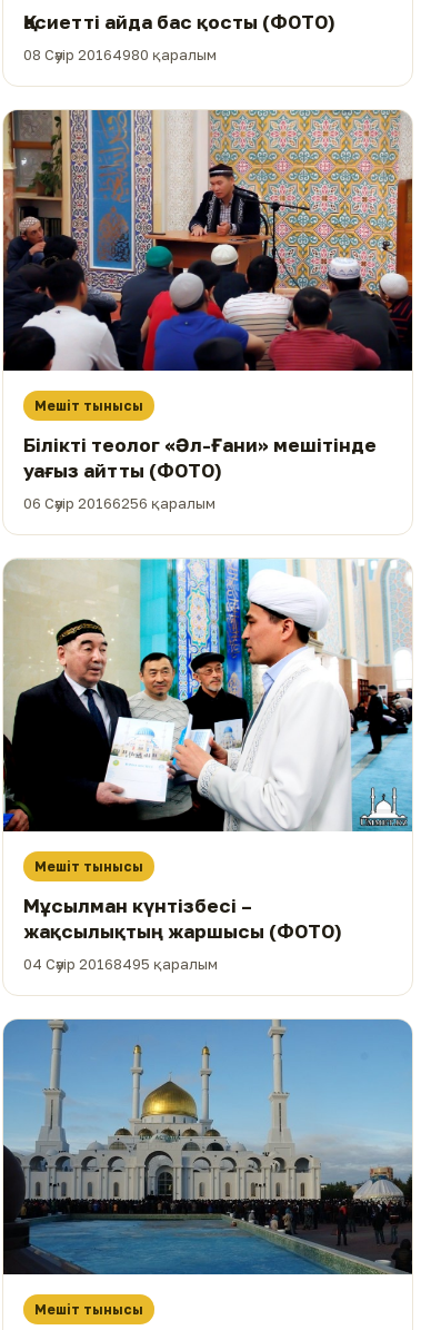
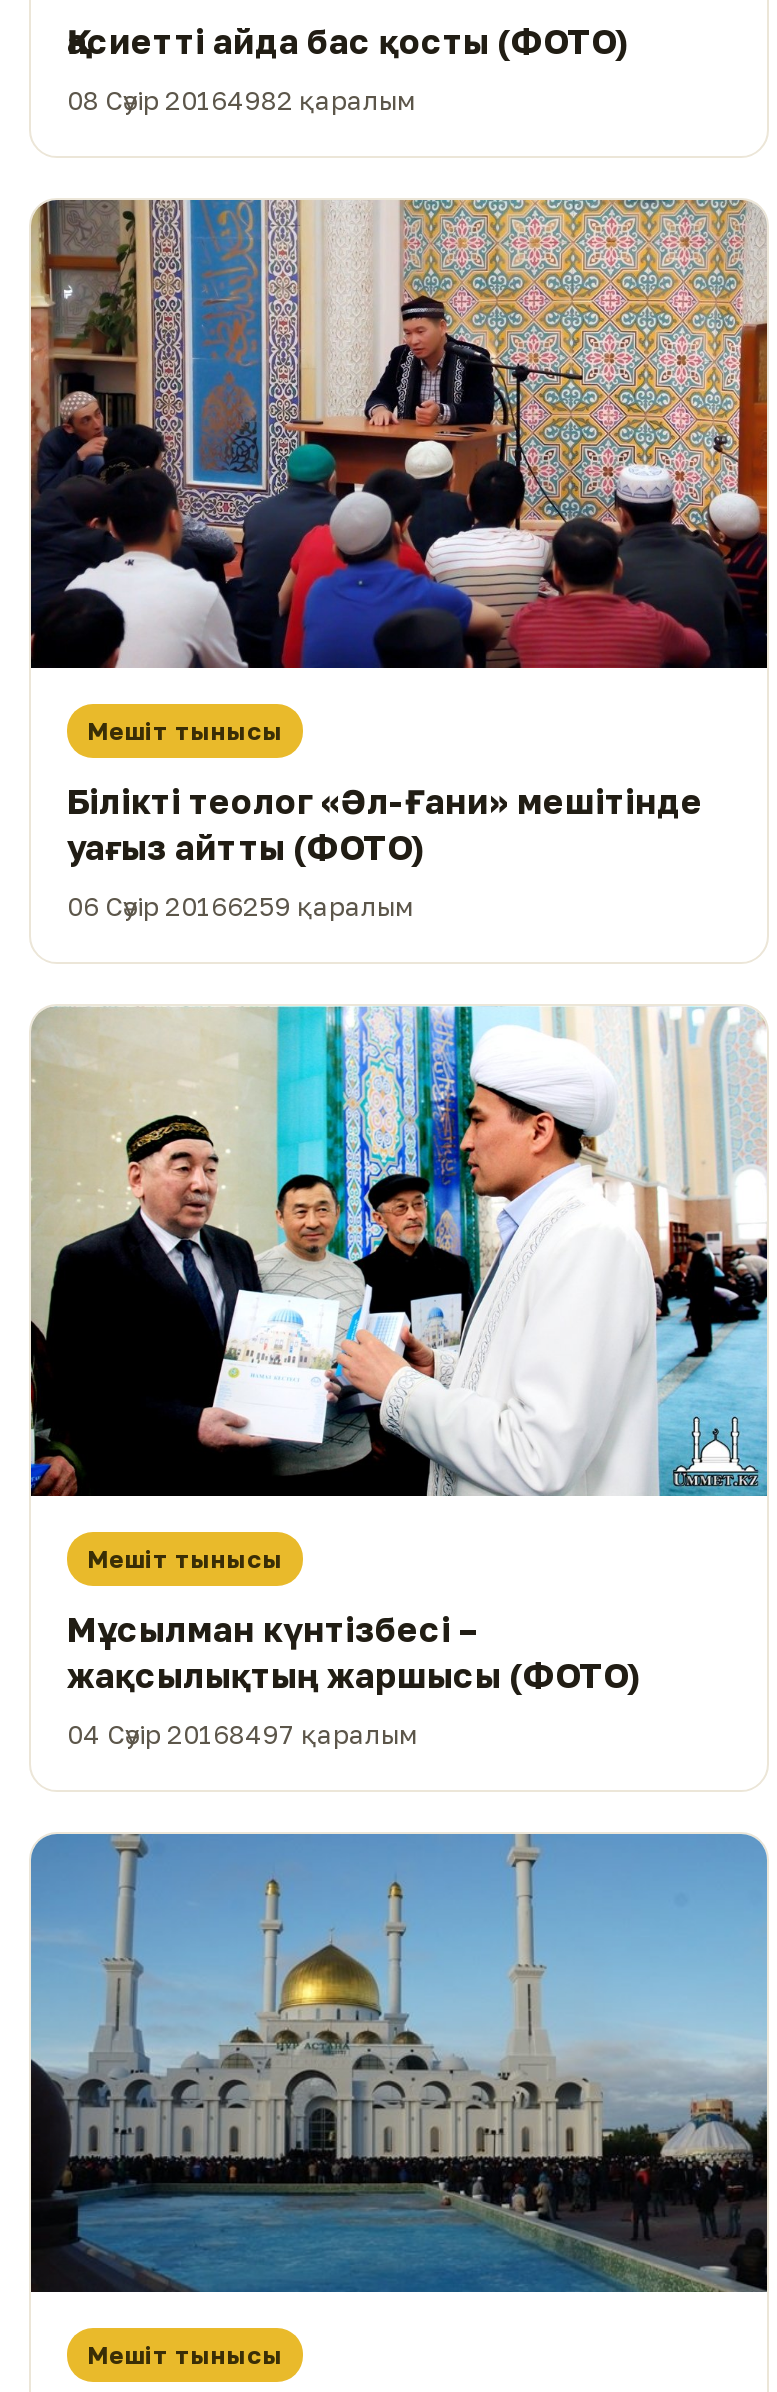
- 08 Сәуір 20164980 қаралым
+ 08 Сәуір 20164982 қаралым

- 06 Сәуір 20166256 қаралым
+ 06 Сәуір 20166259 қаралым

- 04 Сәуір 20168495 қаралым
+ 04 Сәуір 20168497 қаралым
